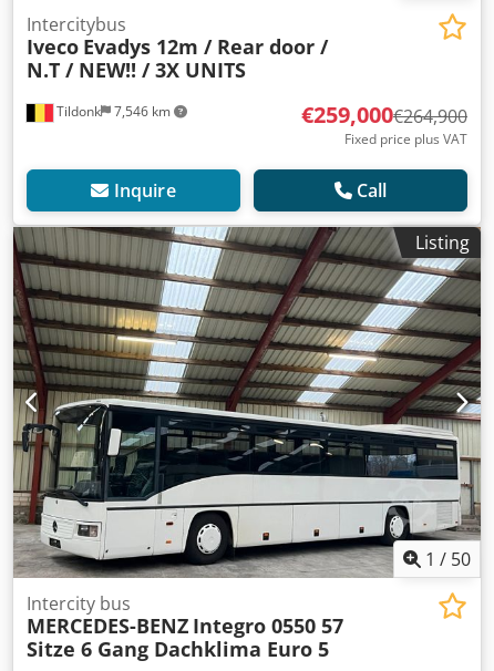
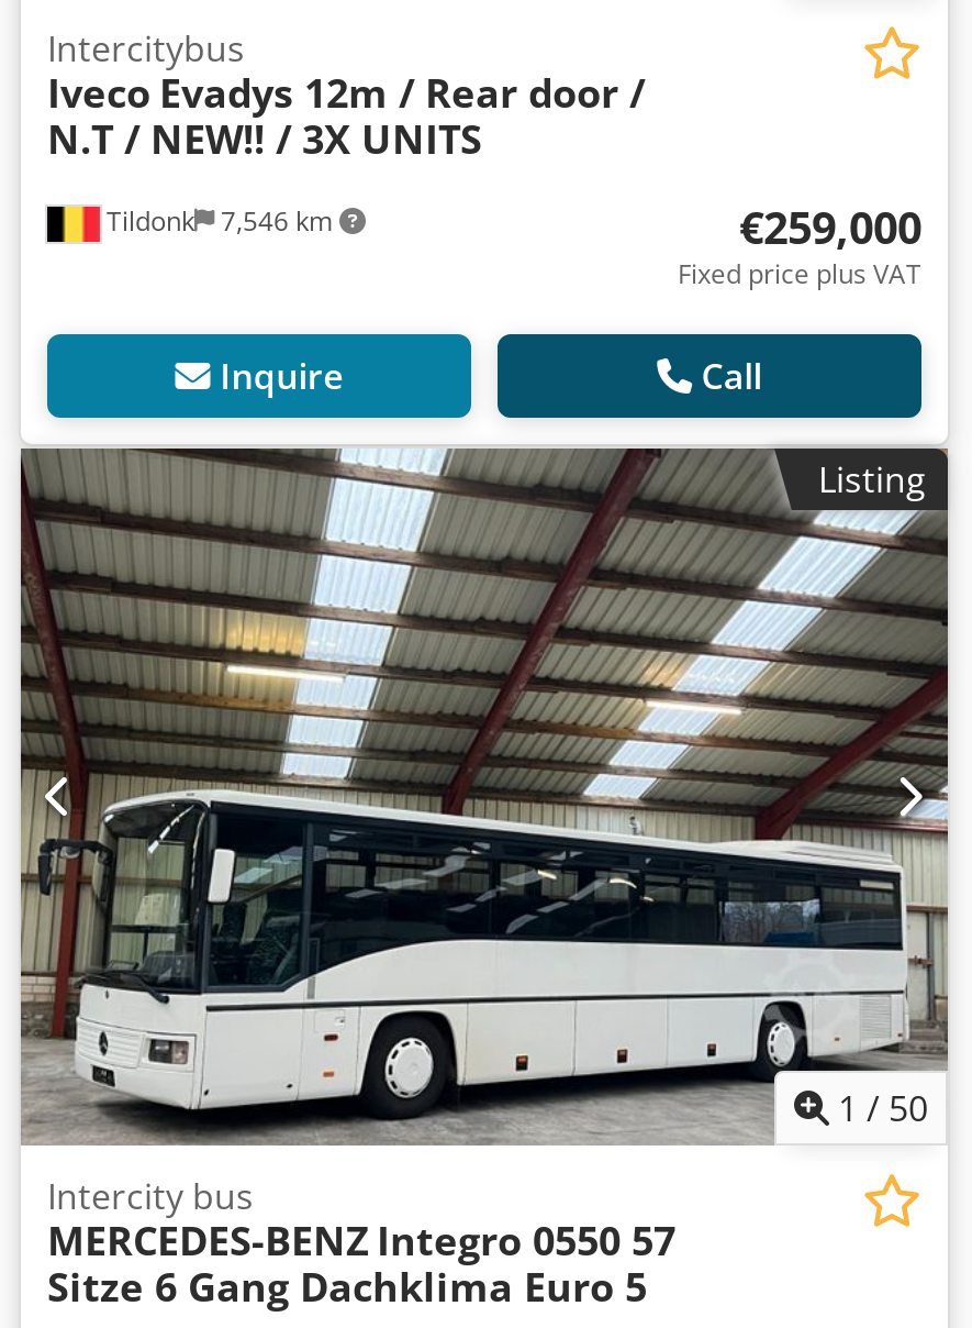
- €259,000€264,900
+ €259,000
